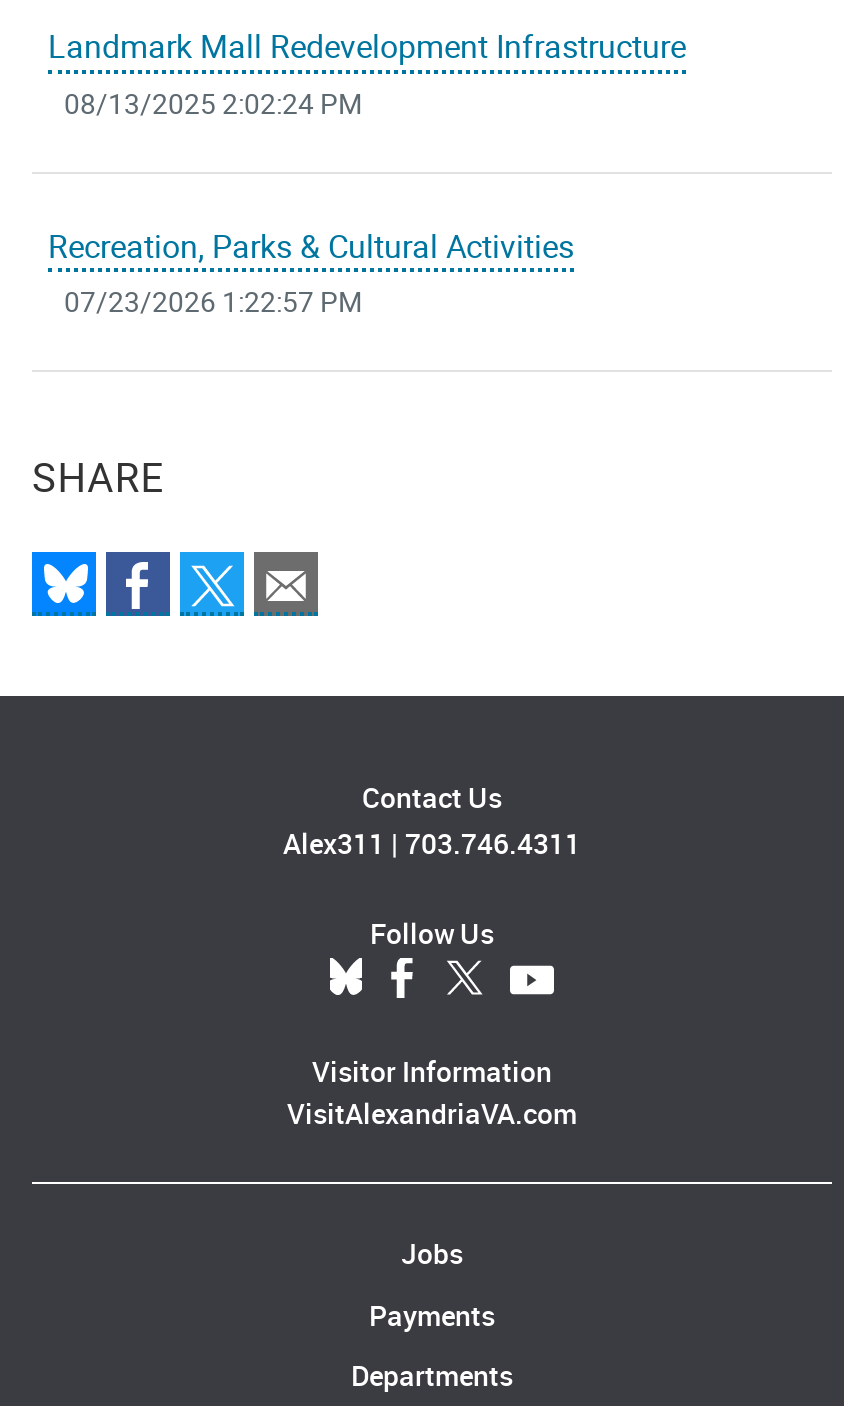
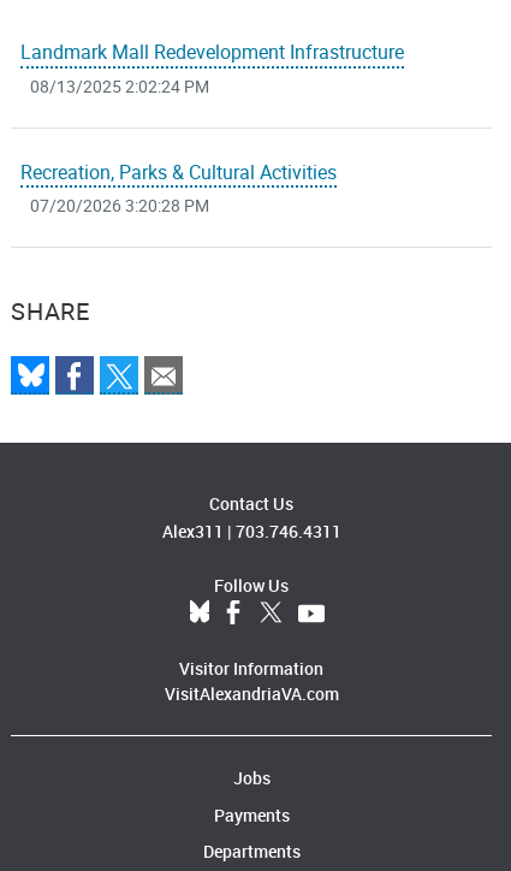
- 07/23/2026 1:22:57 PM
+ 07/20/2026 3:20:28 PM
